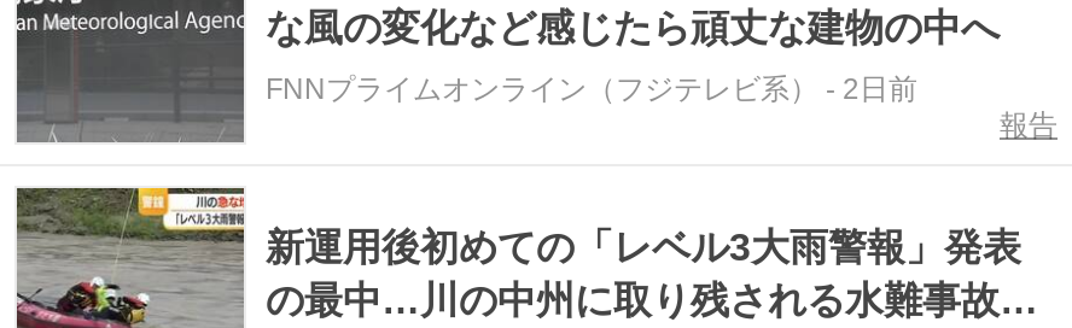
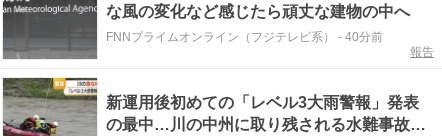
- FNNプライムオンライン（フジテレビ系）- 2日前
+ FNNプライムオンライン（フジテレビ系）- 40分前
